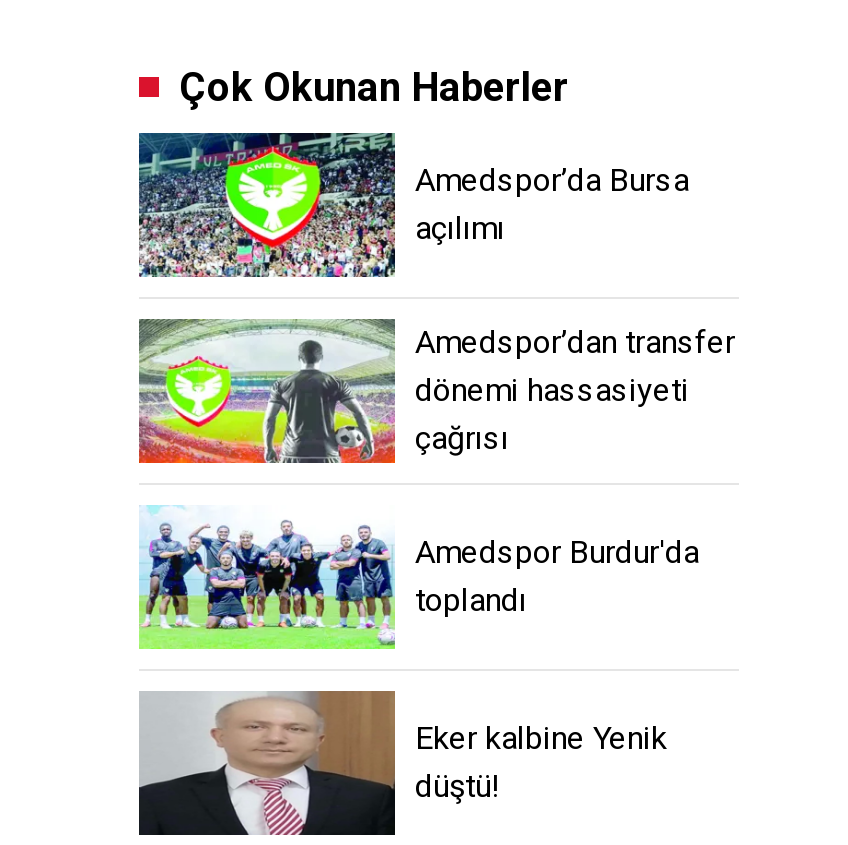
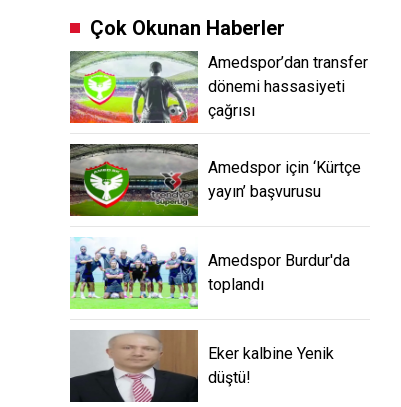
- [image]
- Amedspor’da Bursa
- açılımı

moved up: [image] | Amedspor’dan transfer | dönemi hassasiyeti | çağrısı

+ [image]
+ Amedspor için ‘Kürtçe
+ yayın’ başvurusu
